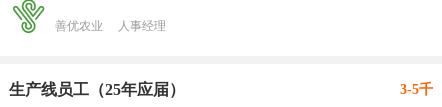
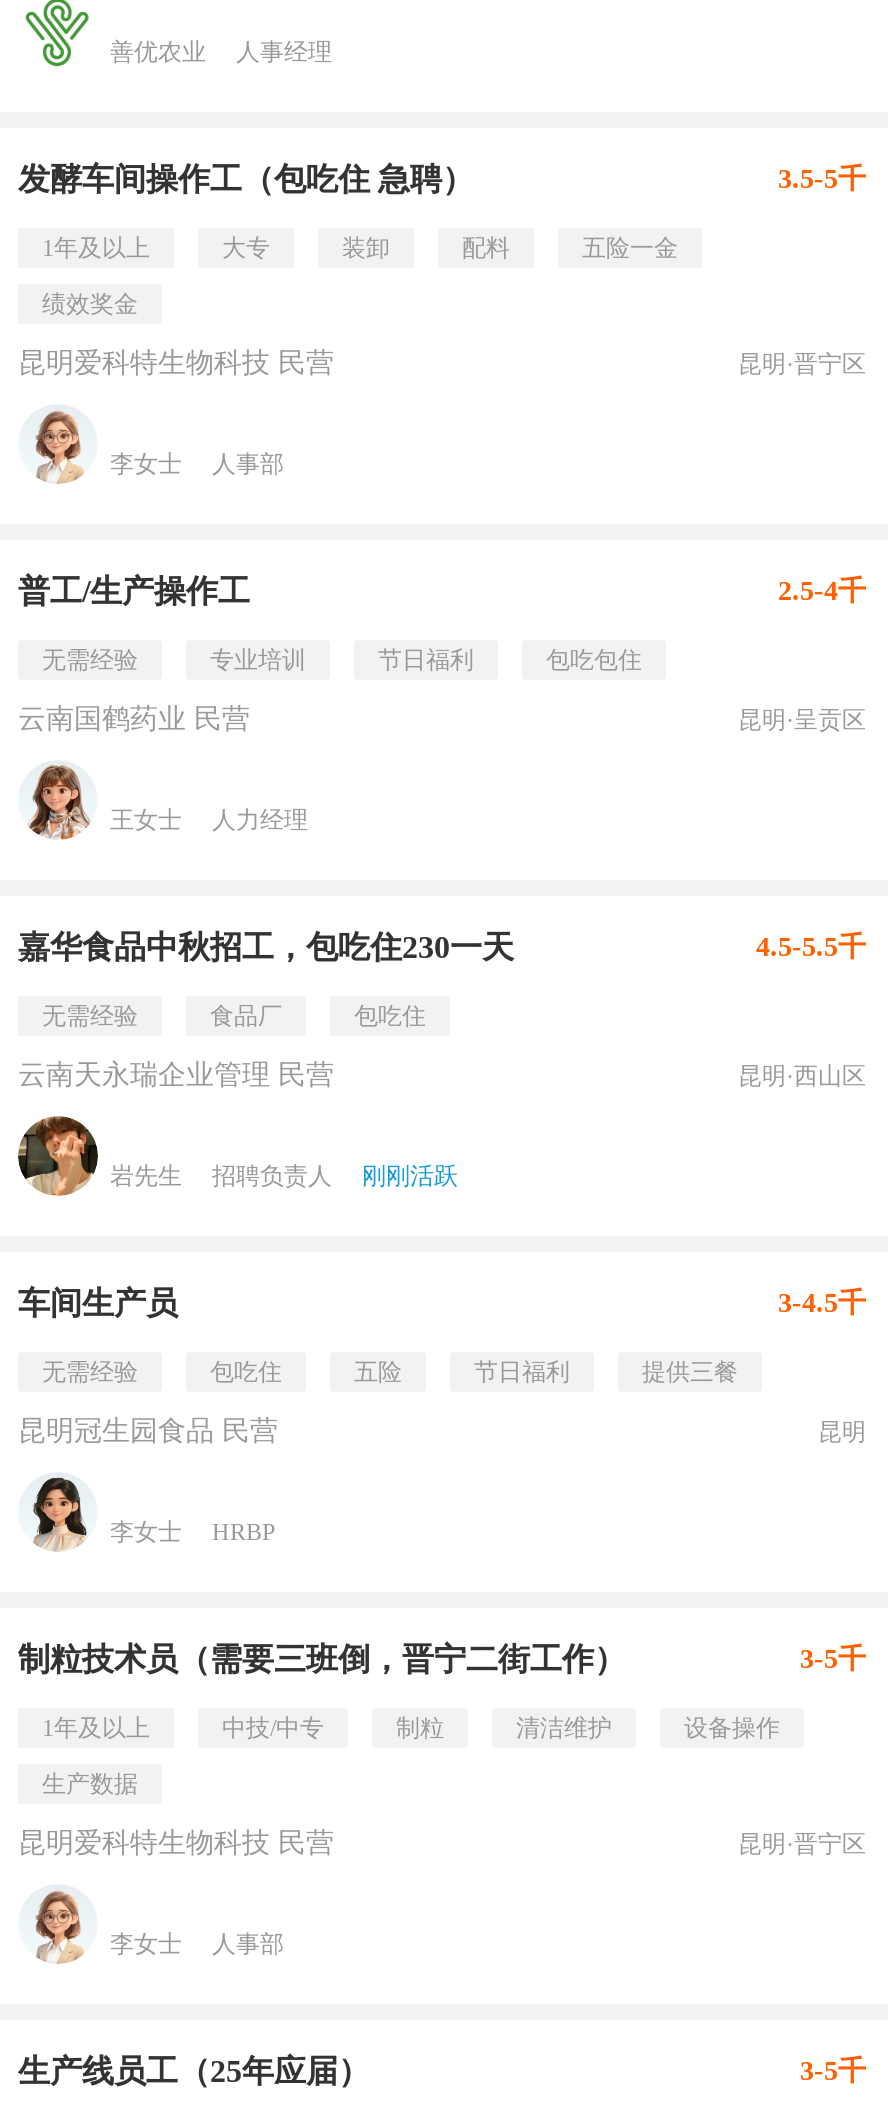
+ [image]
+ 岩先生
+ 招聘负责人
+ 刚刚活跃

+ 发酵车间操作工（包吃住 急聘）
+ 3.5-5千
+ 1年及以上
+ 大专
+ 装卸
+ 配料
+ 五险一金
+ 绩效奖金
+ 昆明爱科特生物科技 民营
+ 昆明·晋宁区

+ 普工/生产操作工
+ 2.5-4千
+ 无需经验
+ 专业培训
+ 节日福利
+ 包吃包住
+ 云南国鹤药业 民营
+ 昆明·呈贡区

+ 嘉华食品中秋招工，包吃住230一天
+ 4.5-5.5千
+ 无需经验
+ 食品厂
+ 包吃住
+ 云南天永瑞企业管理 民营
+ 昆明·西山区

+ 车间生产员
+ 3-4.5千
+ 无需经验
+ 包吃住
+ 五险
+ 节日福利
+ 提供三餐
+ 昆明冠生园食品 民营
+ 昆明

+ 制粒技术员（需要三班倒，晋宁二街工作）
+ 3-5千
+ 1年及以上
+ 中技/中专
+ 制粒
+ 清洁维护
+ 设备操作
+ 生产数据
+ 昆明爱科特生物科技 民营
+ 昆明·晋宁区

+ [image]
+ 李女士
+ 人事部

+ [image]
+ 王女士
+ 人力经理

+ [image]
+ 李女士
+ HRBP

+ [image]
+ 李女士
+ 人事部
